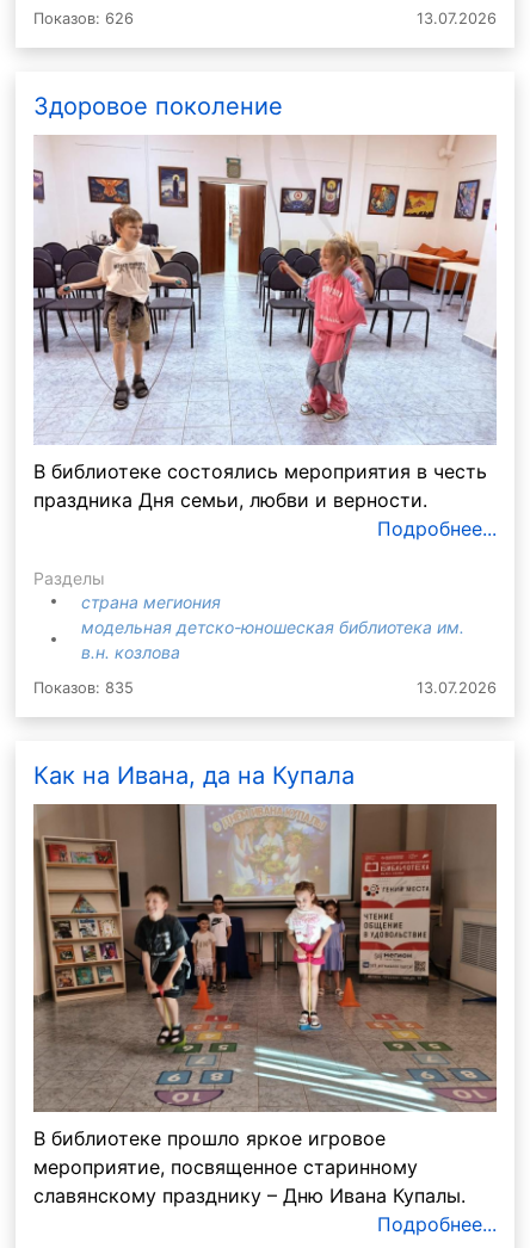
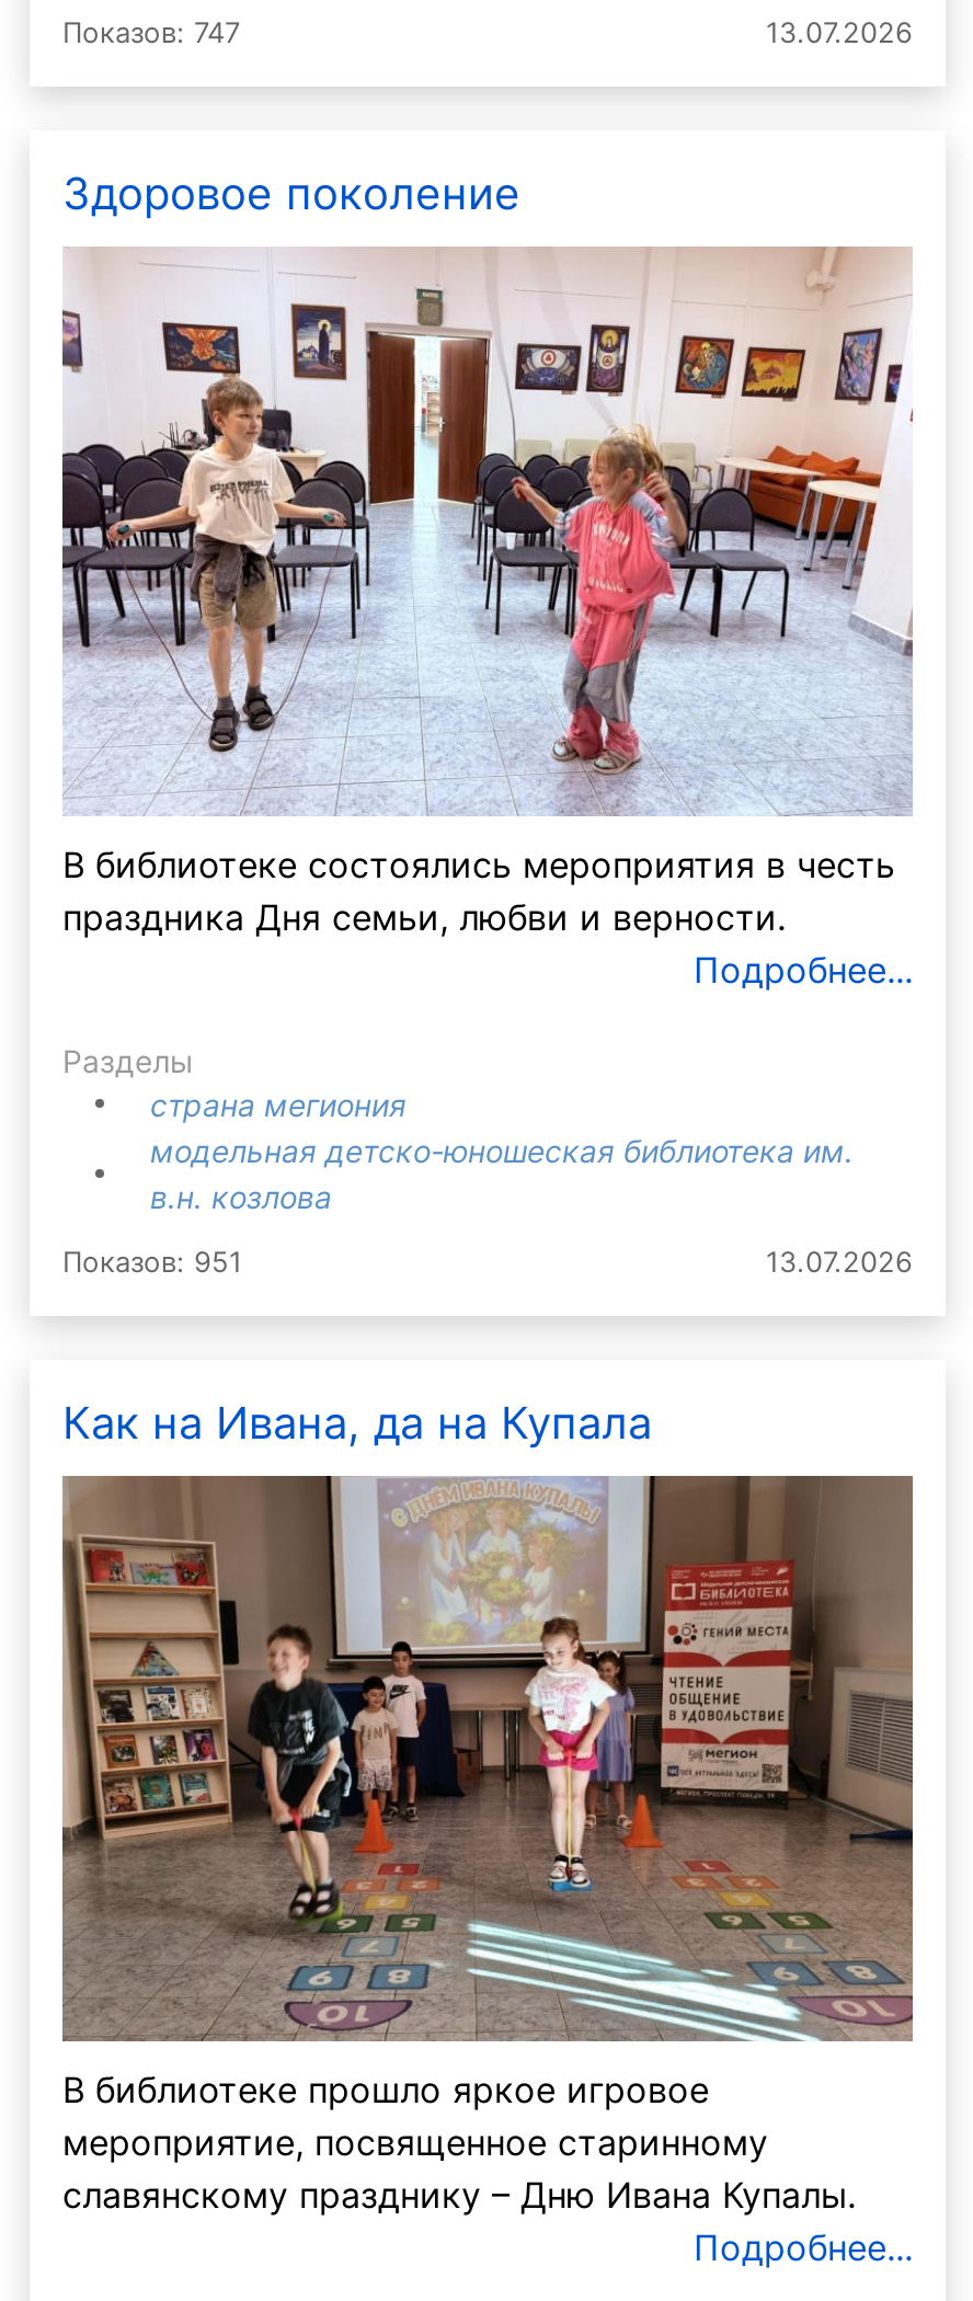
- Показов: 626
+ Показов: 747

- Показов: 835
+ Показов: 951
